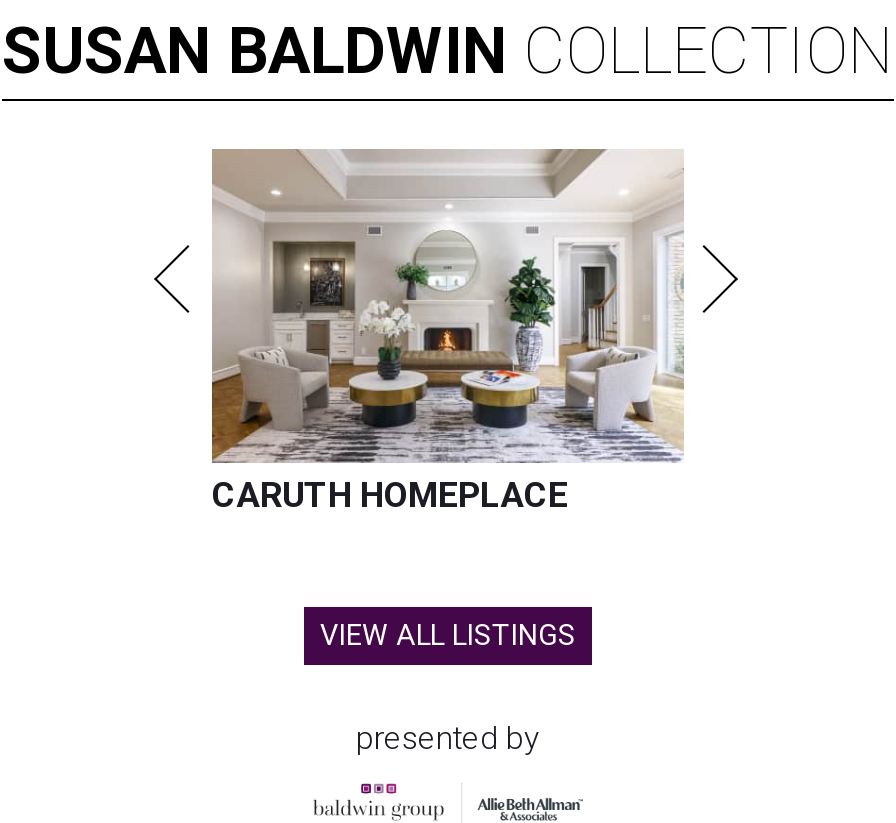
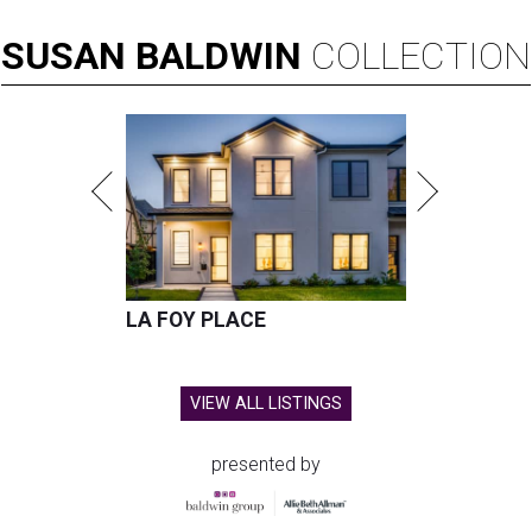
- [image]
- CARUTH HOMEPLACE
+ [image]
+ LA FOY PLACE
